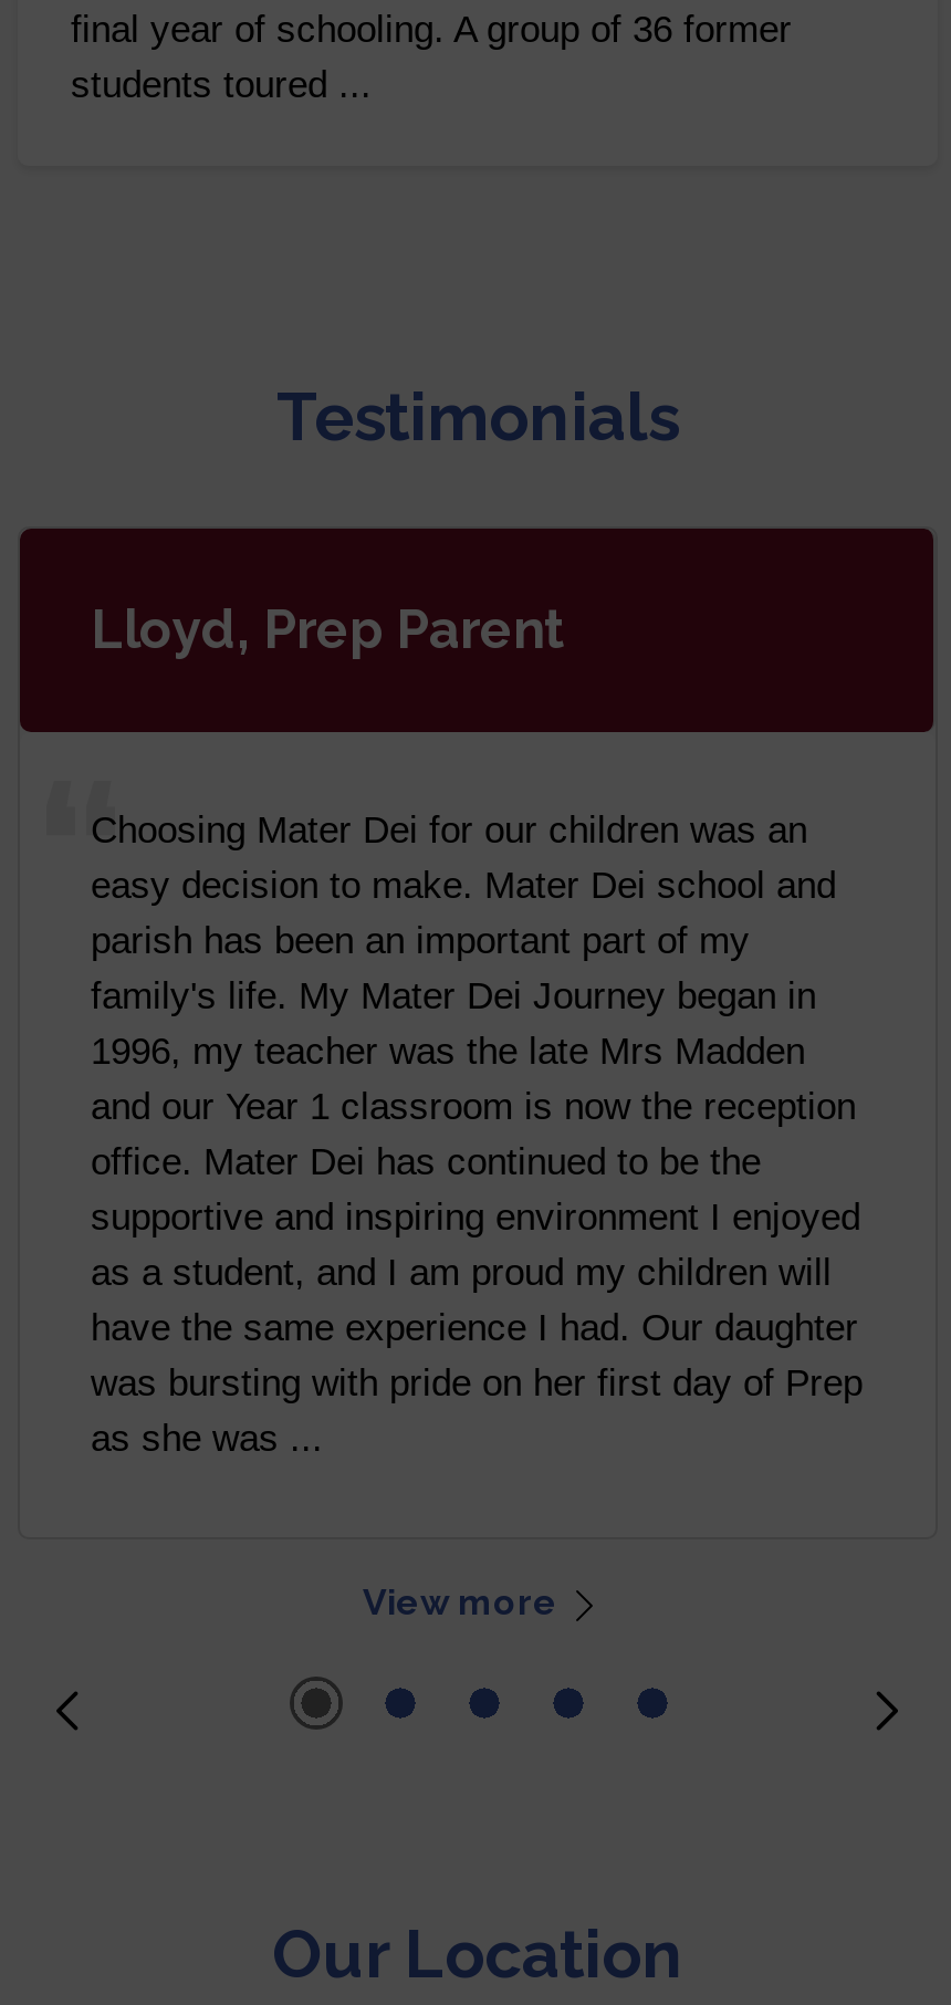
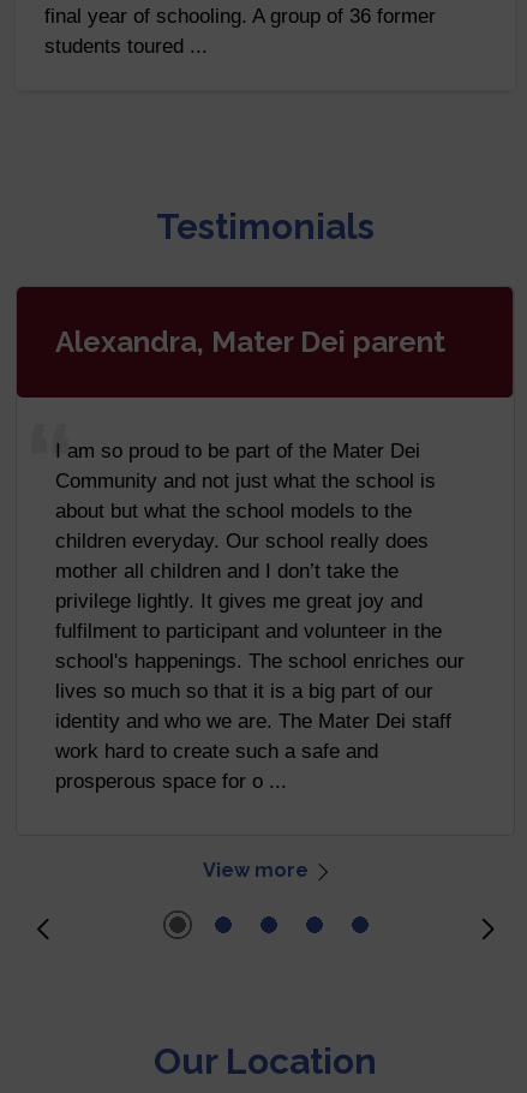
- Lloyd, Prep Parent
+ Alexandra, Mater Dei parent

- Choosing Mater Dei for our children was an
- easy decision to make. Mater Dei school and
- parish has been an important part of my
- family's life. My Mater Dei Journey began in
- 1996, my teacher was the late Mrs Madden
- and our Year 1 classroom is now the reception
- office. Mater Dei has continued to be the
- supportive and inspiring environment I enjoyed
- as a student, and I am proud my children will
- have the same experience I had. Our daughter
- was bursting with pride on her first day of Prep
- as she was ...
+ I am so proud to be part of the Mater Dei
+ Community and not just what the school is
+ about but what the school models to the
+ children everyday. Our school really does
+ mother all children and I don’t take the
+ privilege lightly. It gives me great joy and
+ fulfilment to participant and volunteer in the
+ school's happenings. The school enriches our
+ lives so much so that it is a big part of our
+ identity and who we are. The Mater Dei staff
+ work hard to create such a safe and
+ prosperous space for o ...
